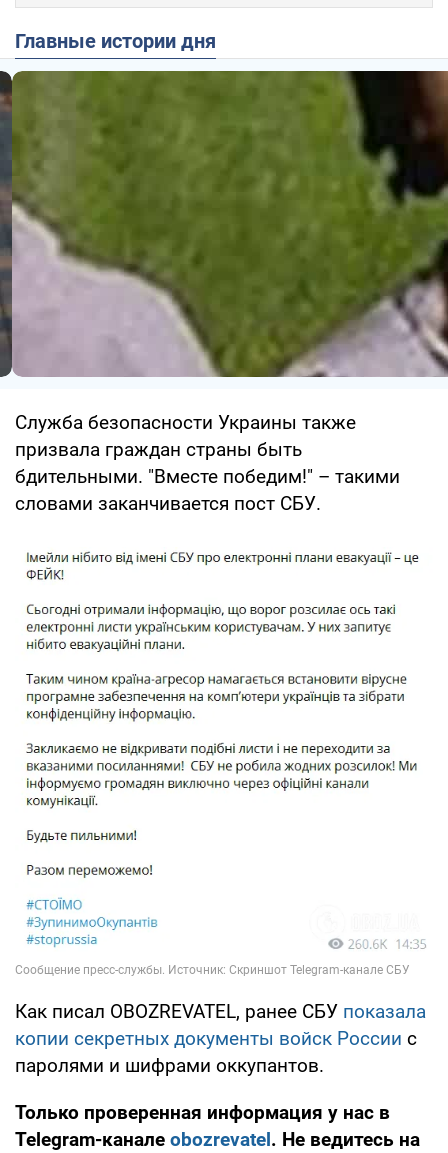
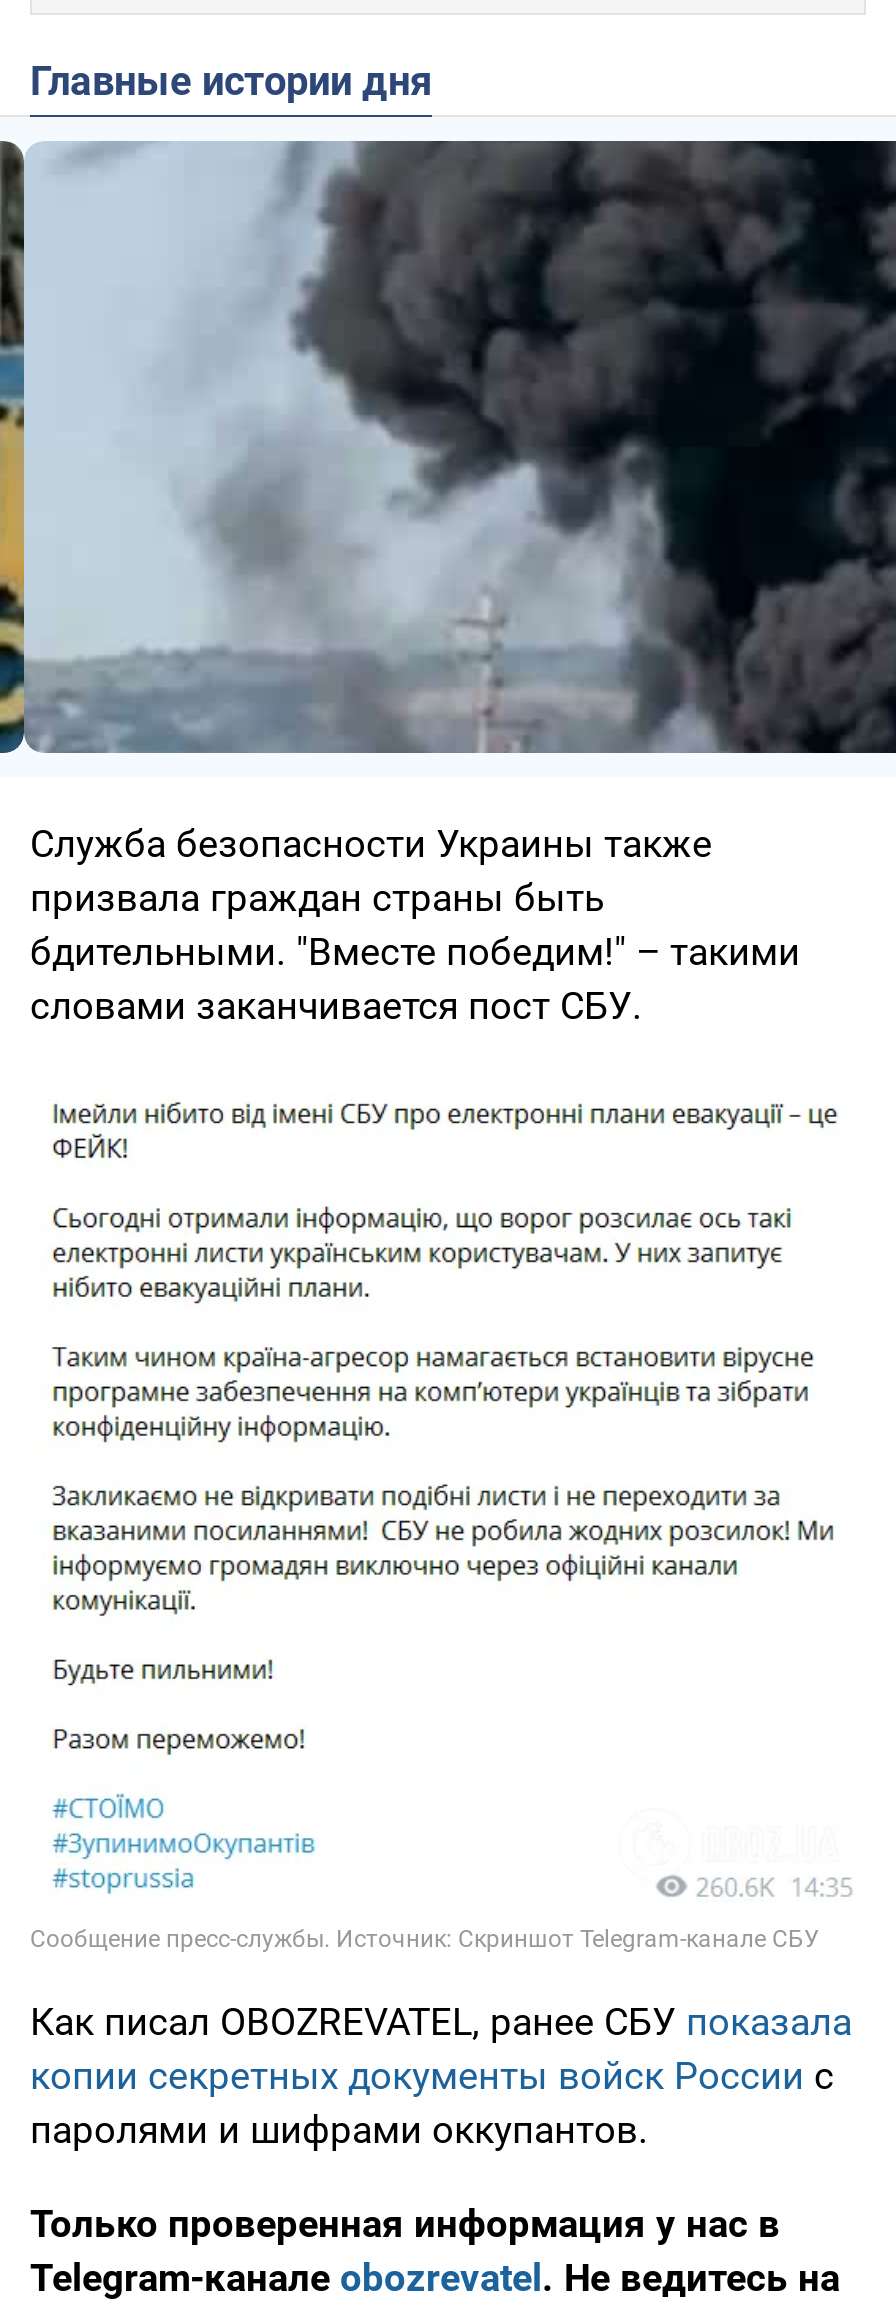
- [image]
+ [image]
